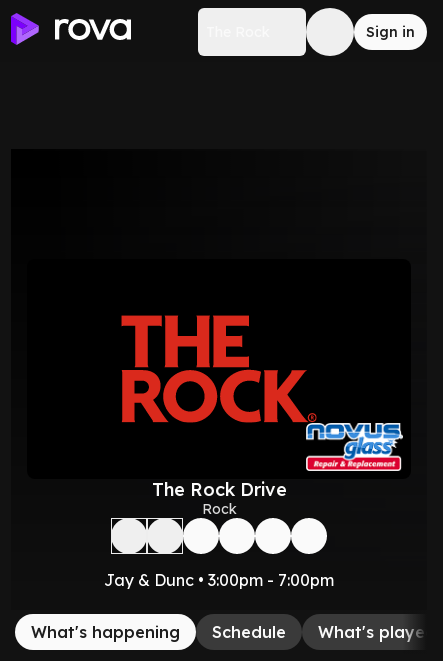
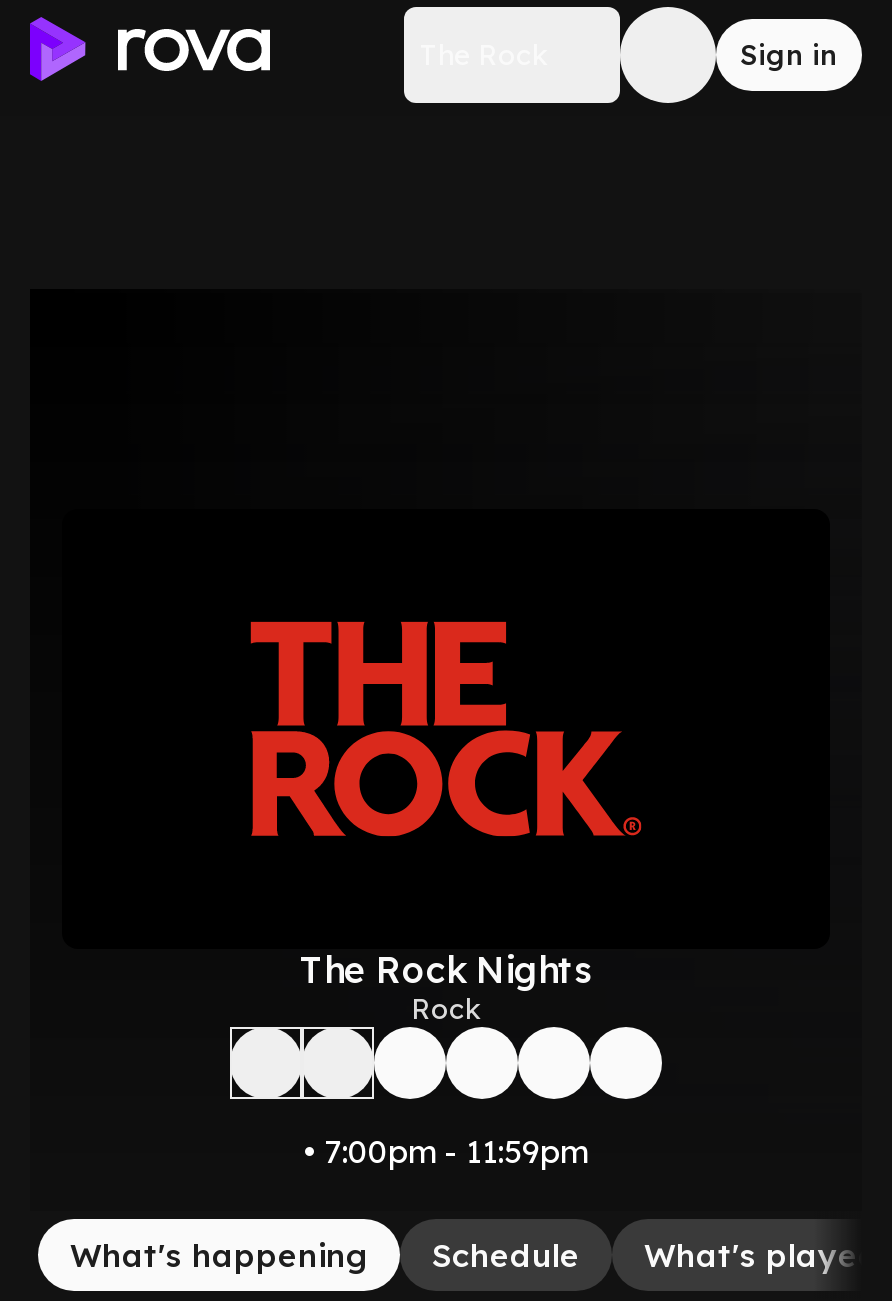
- [image]

- The Rock Drive
+ The Rock Nights

- Jay & Dunc • 3:00pm - 7:00pm
+ • 7:00pm - 11:59pm
